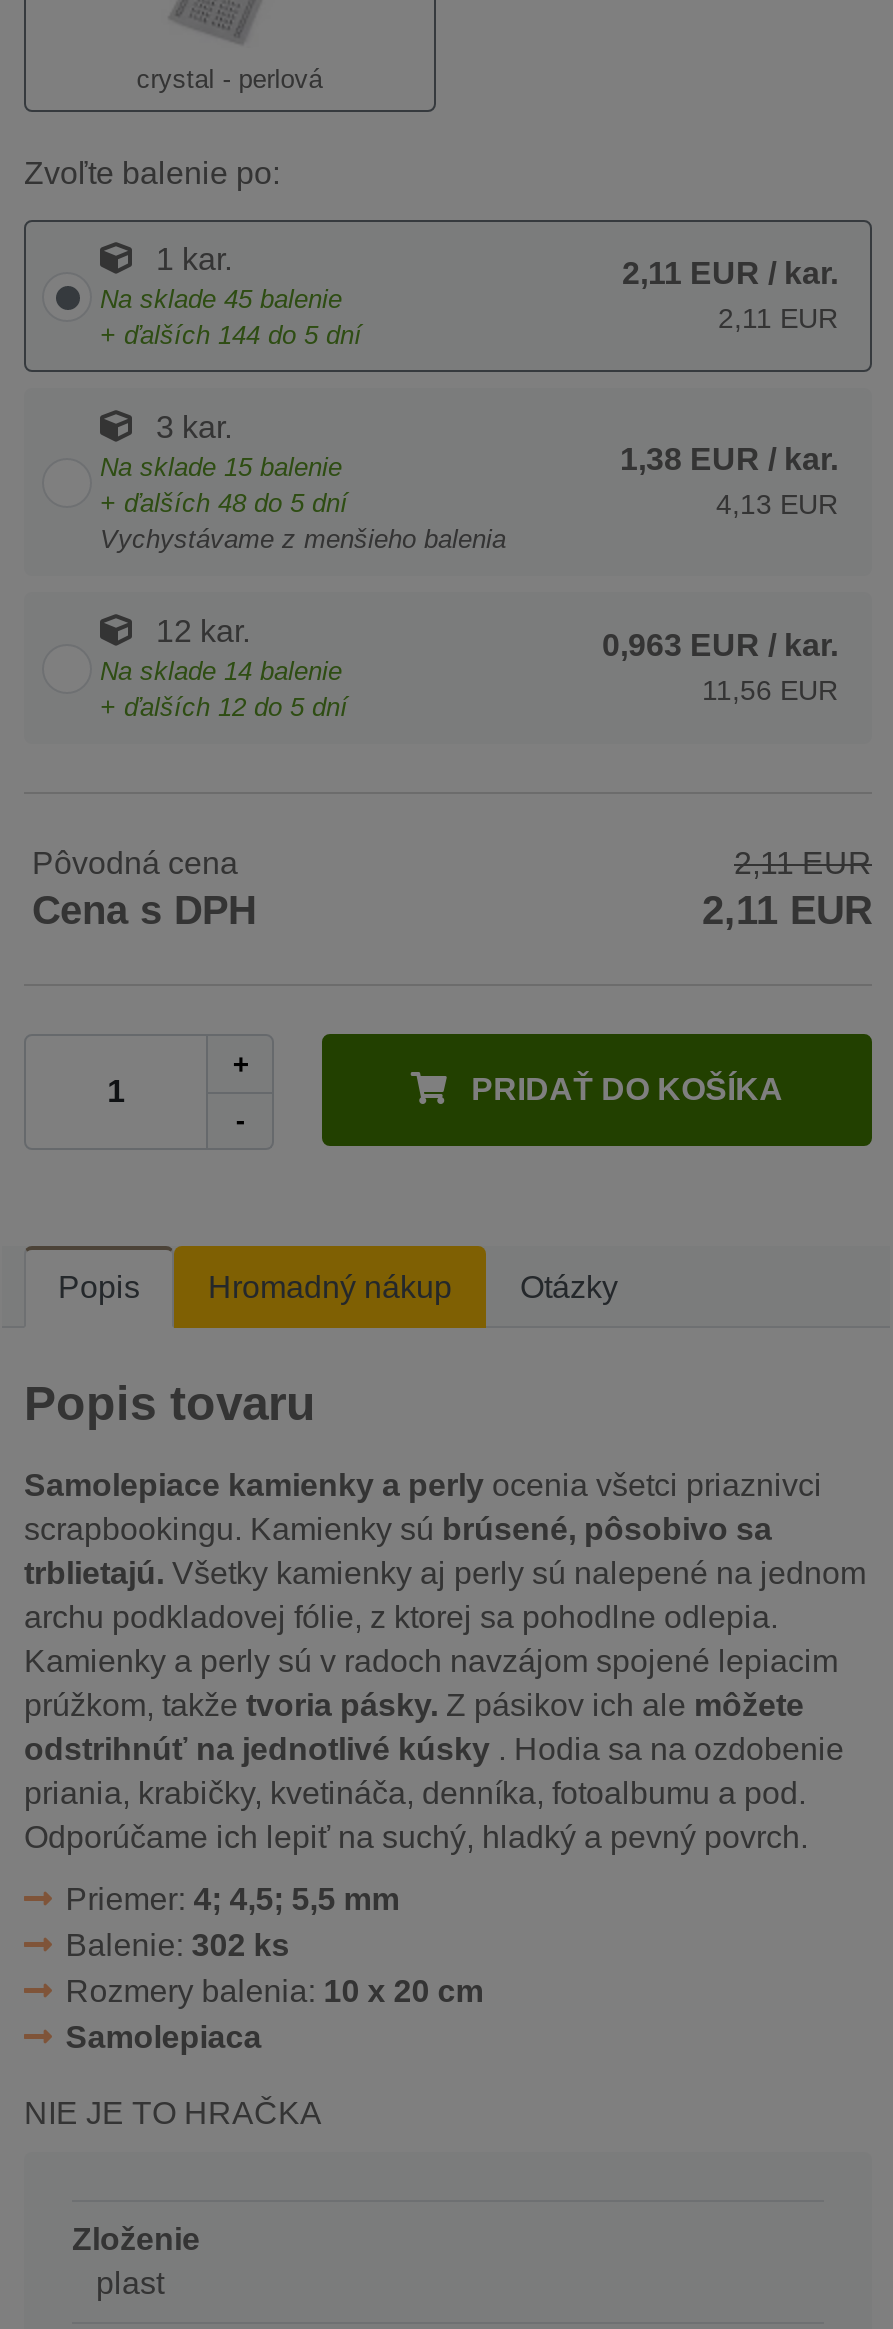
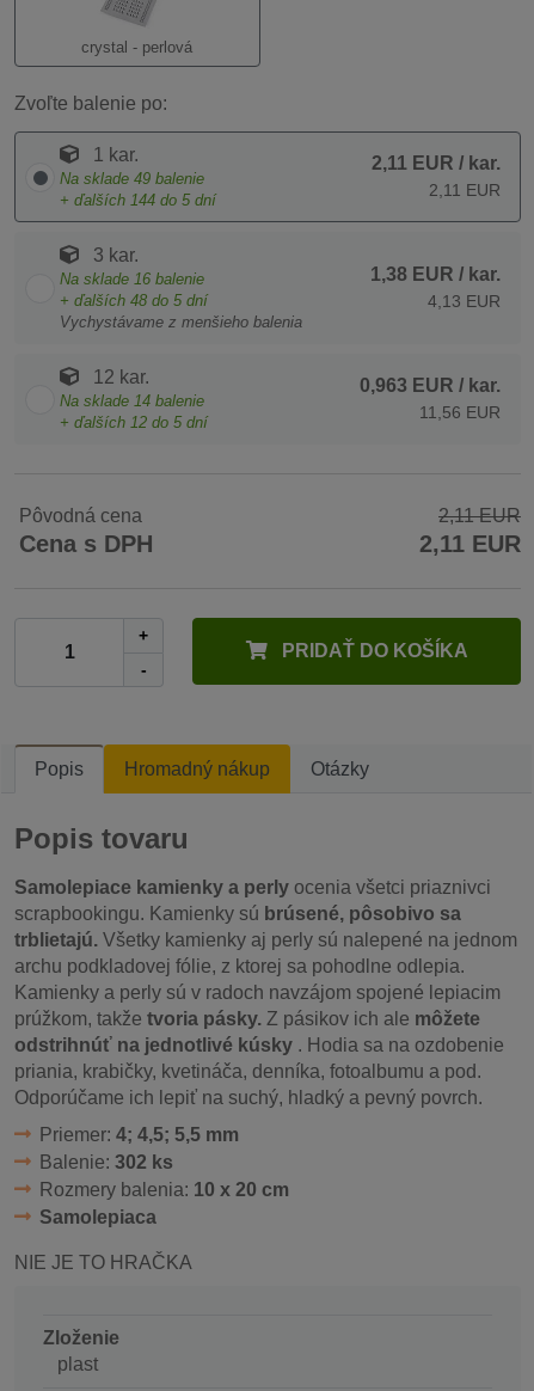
- Na sklade 45 balenie
+ Na sklade 49 balenie

- Na sklade 15 balenie
+ Na sklade 16 balenie
